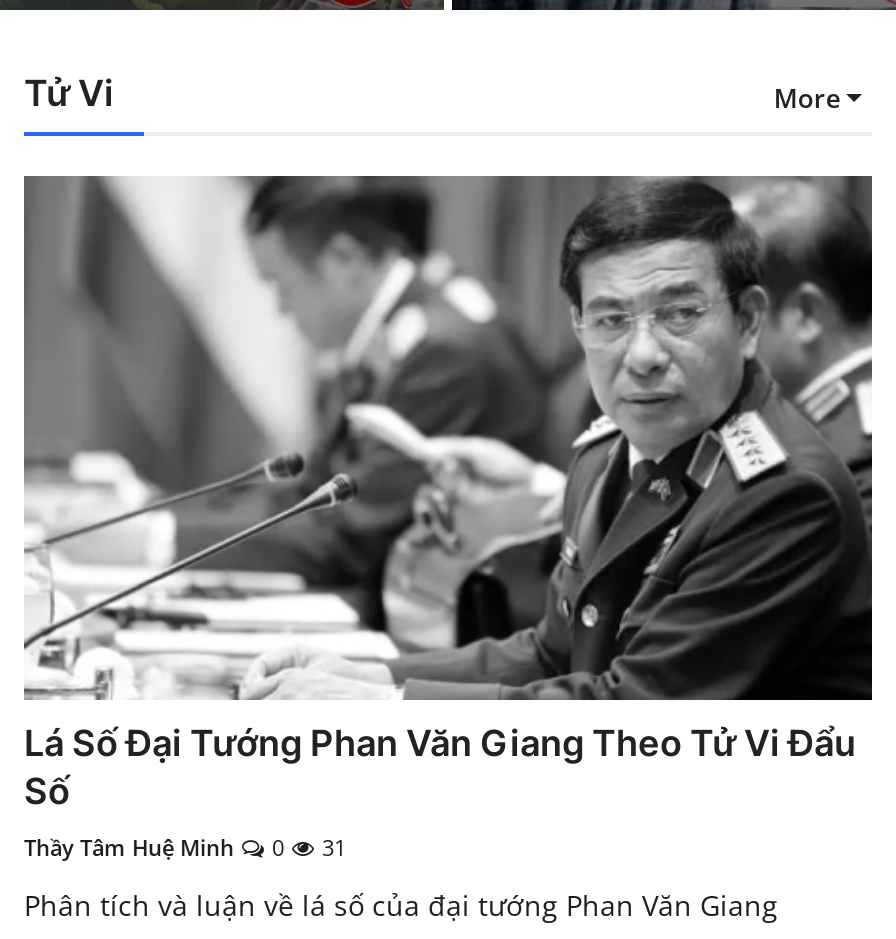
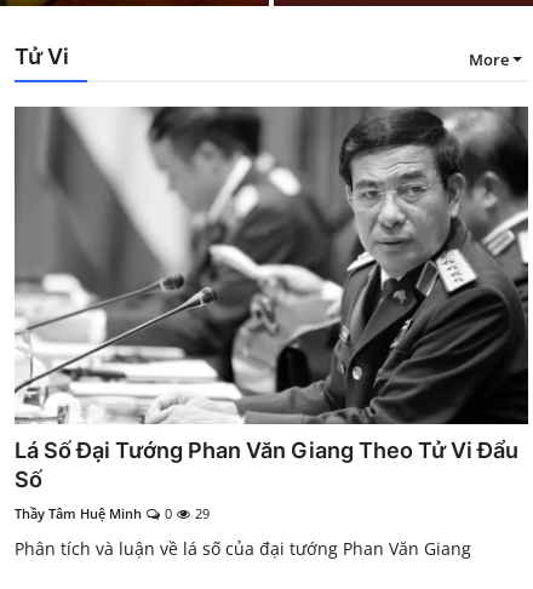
- Thầy Tâm Huệ Minh 0 31
+ Thầy Tâm Huệ Minh 0 29
